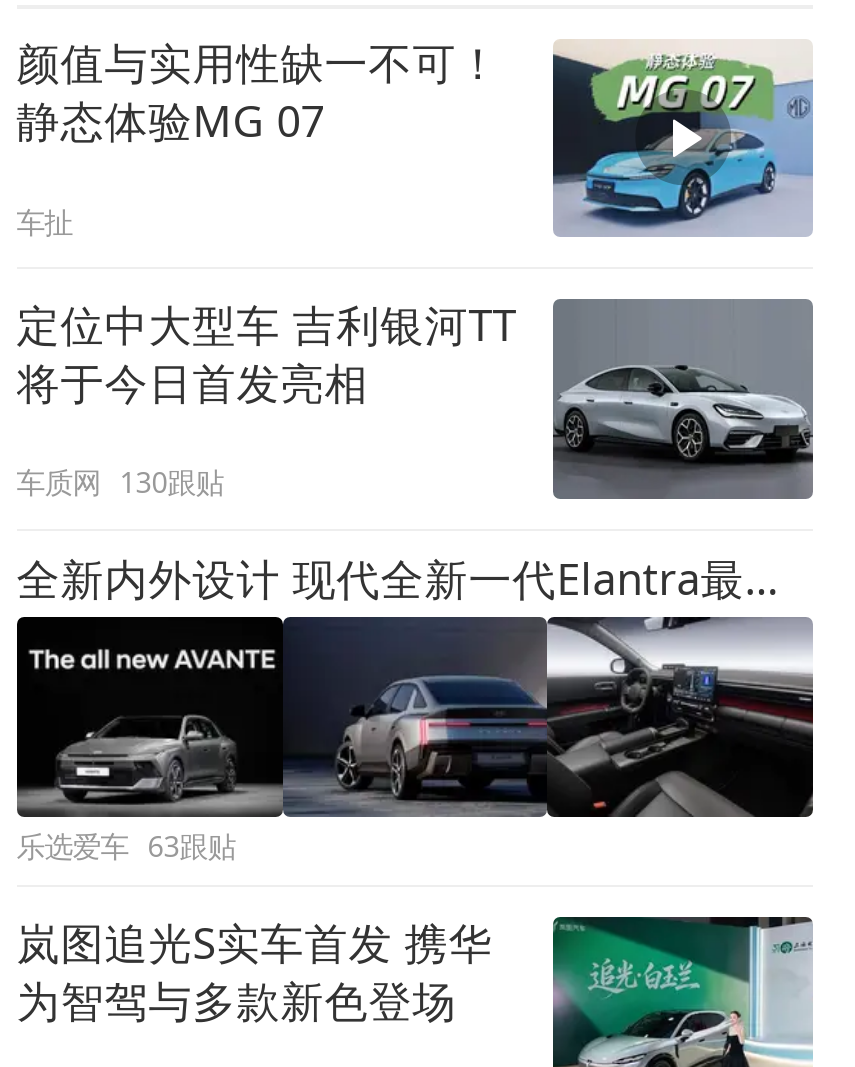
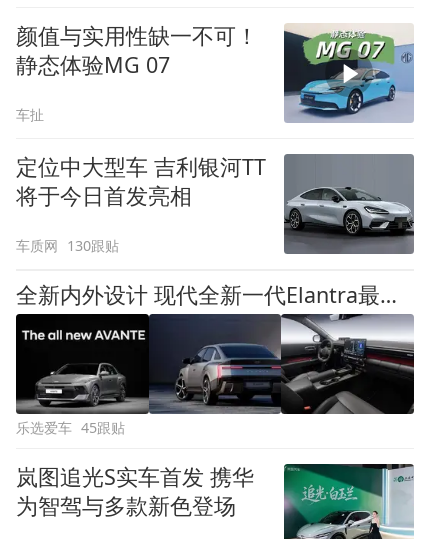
- 乐选爱车 63跟贴
+ 乐选爱车 45跟贴
